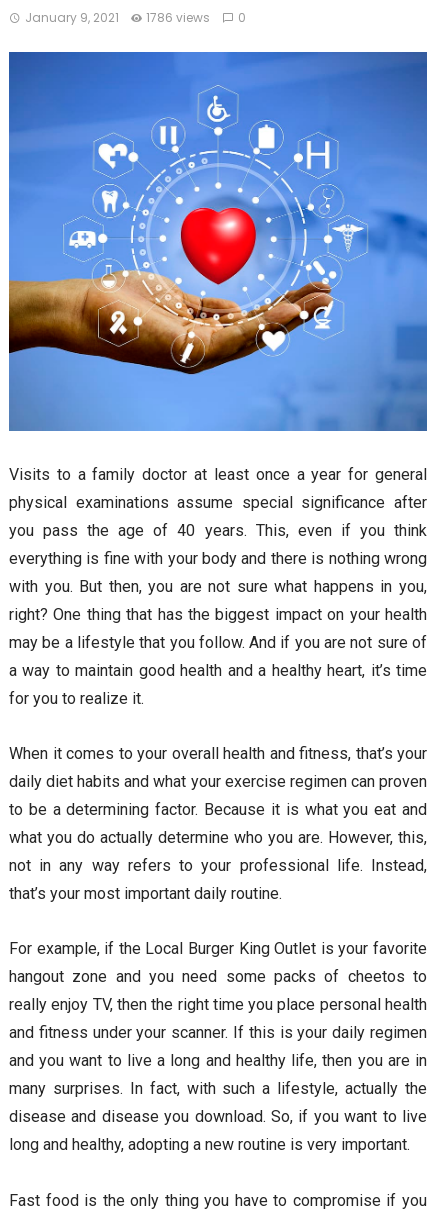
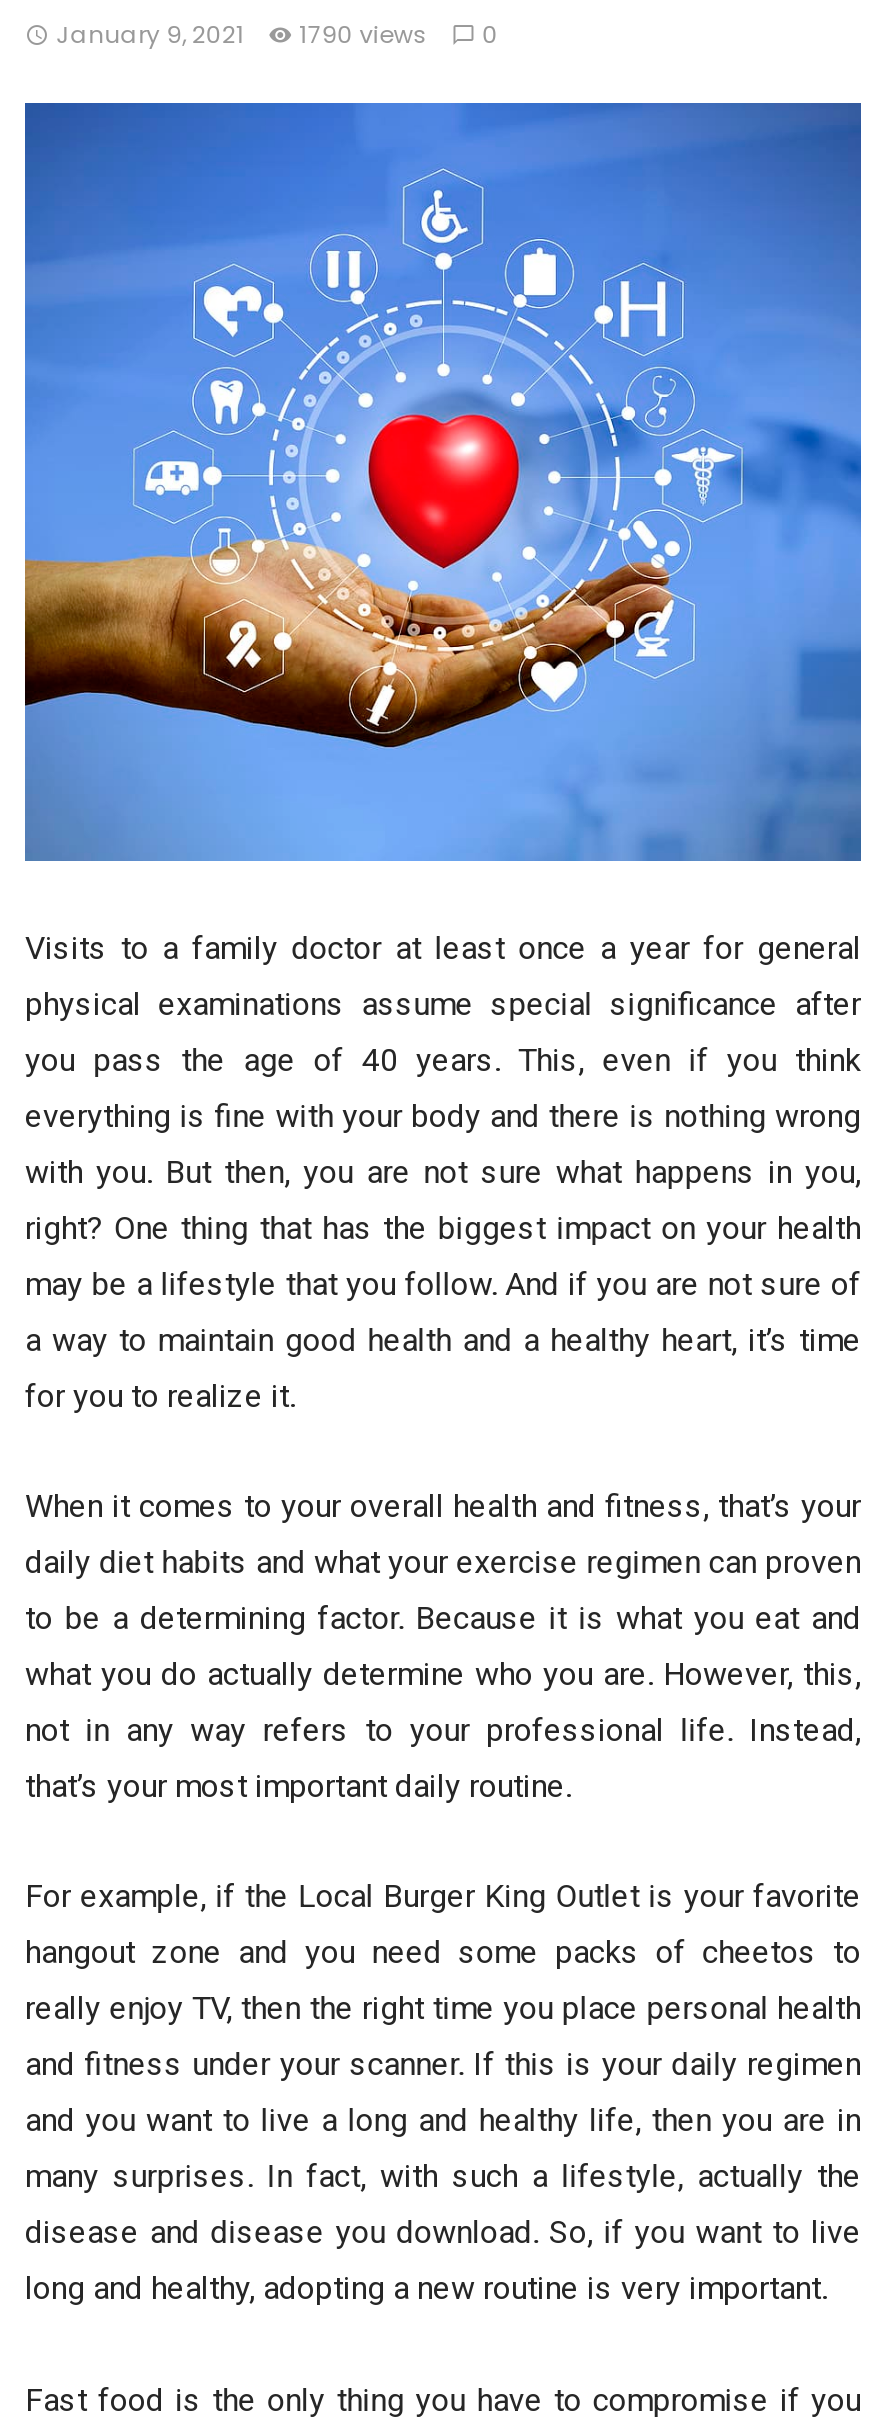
- January 9, 2021 1786 views 0
+ January 9, 2021 1790 views 0
